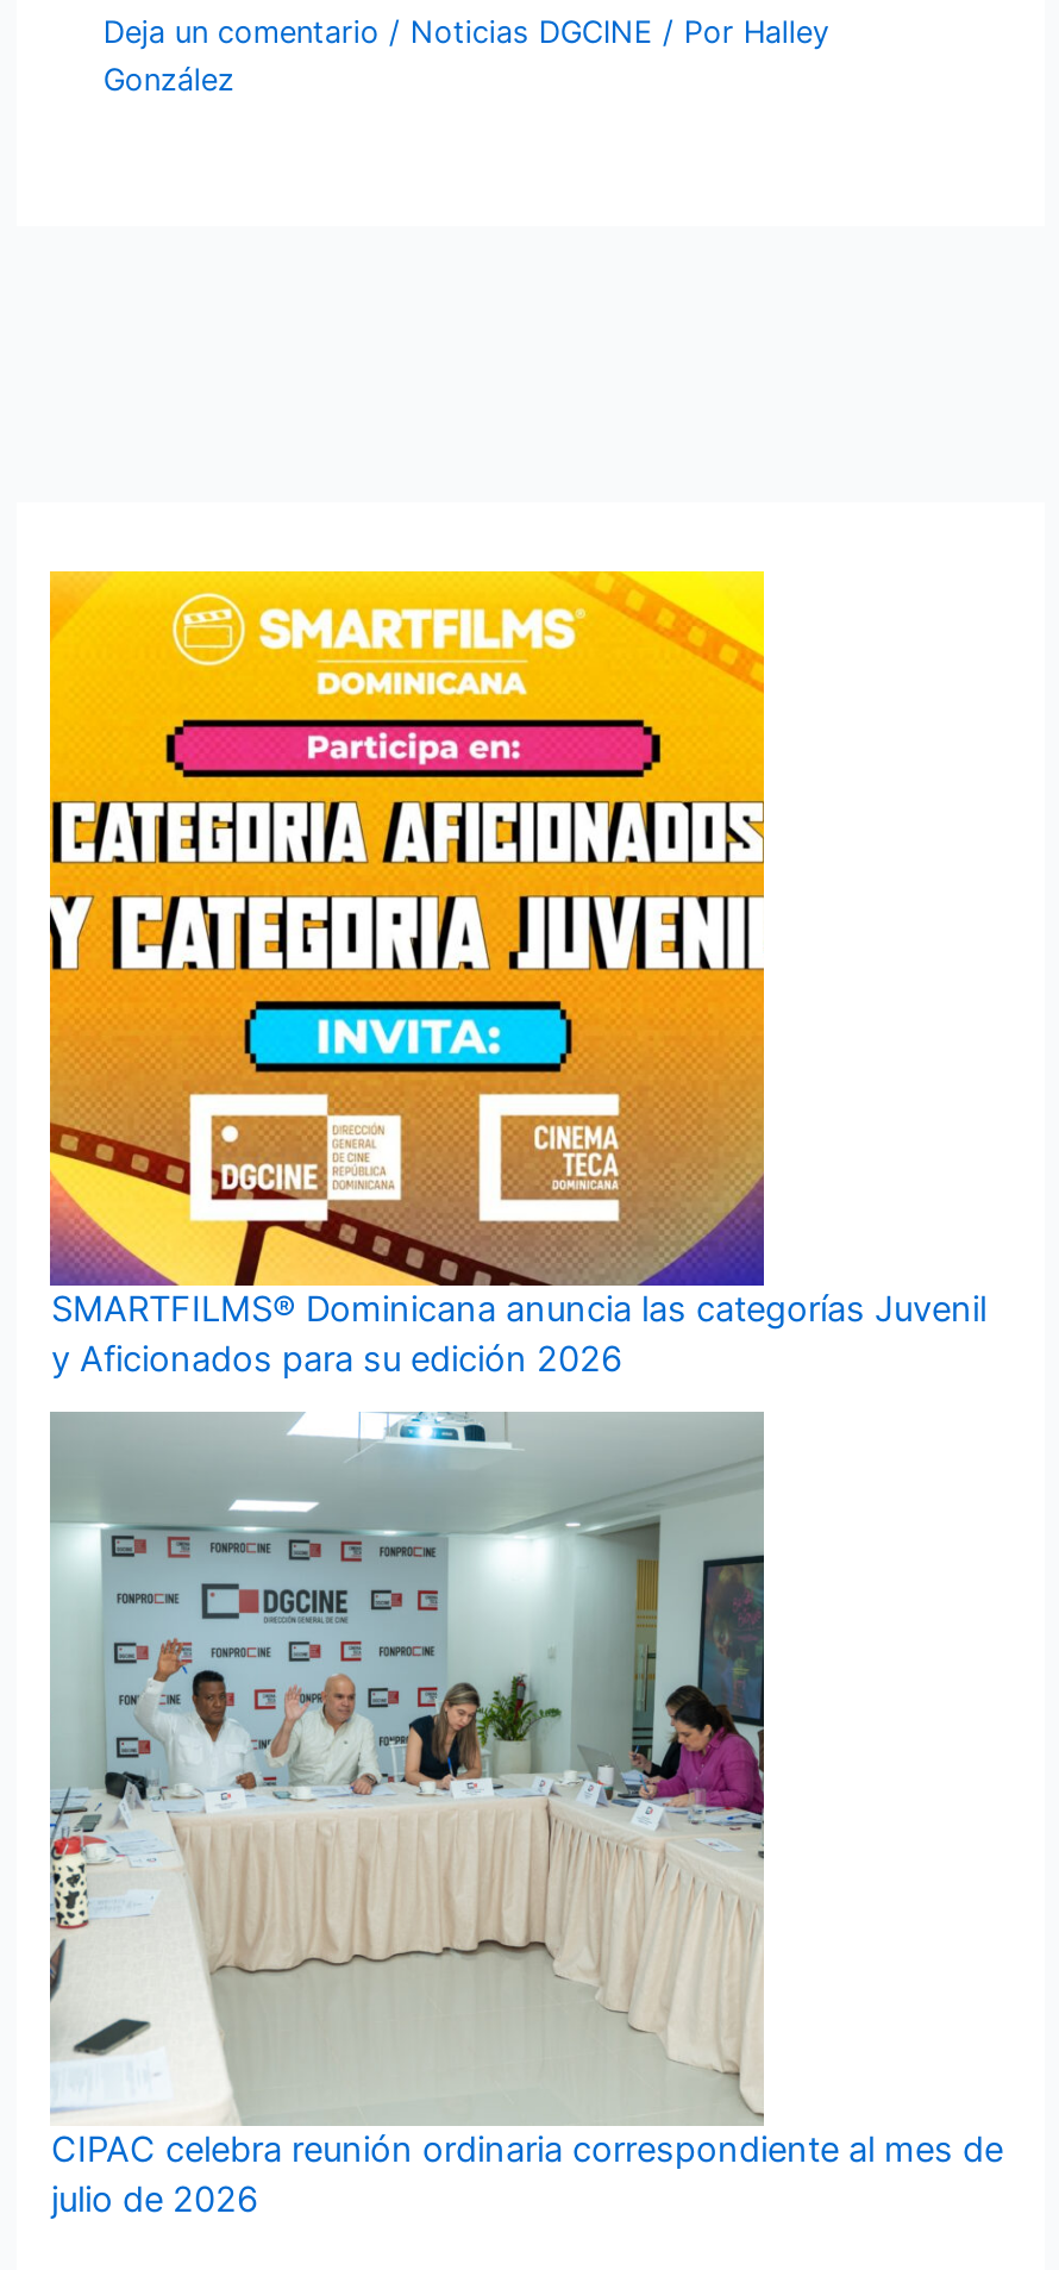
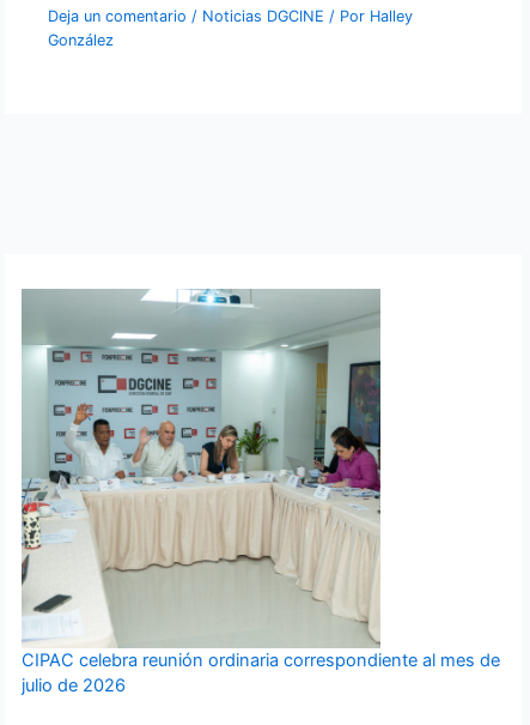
- [image]
- SMARTFILMS® Dominicana anuncia las categorías Juvenil
- y Aficionados para su edición 2026
